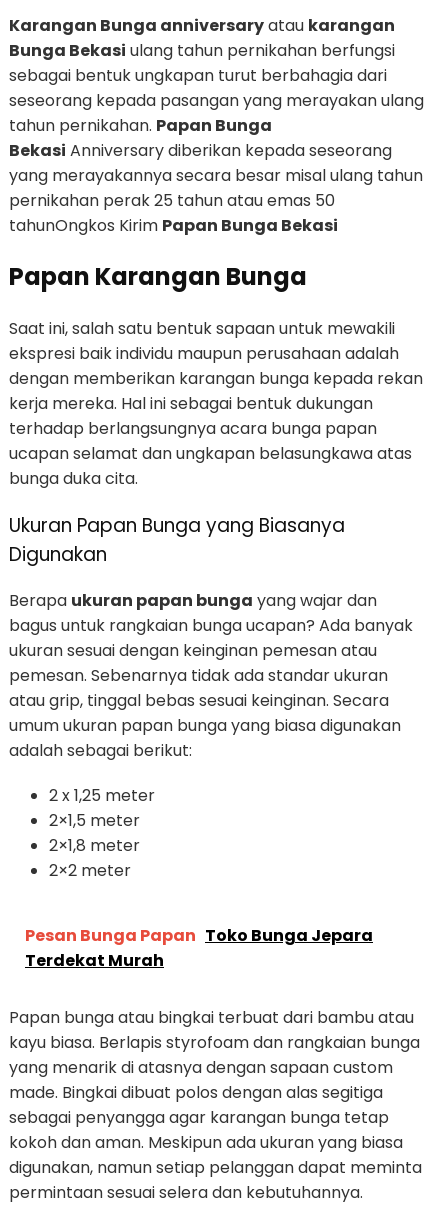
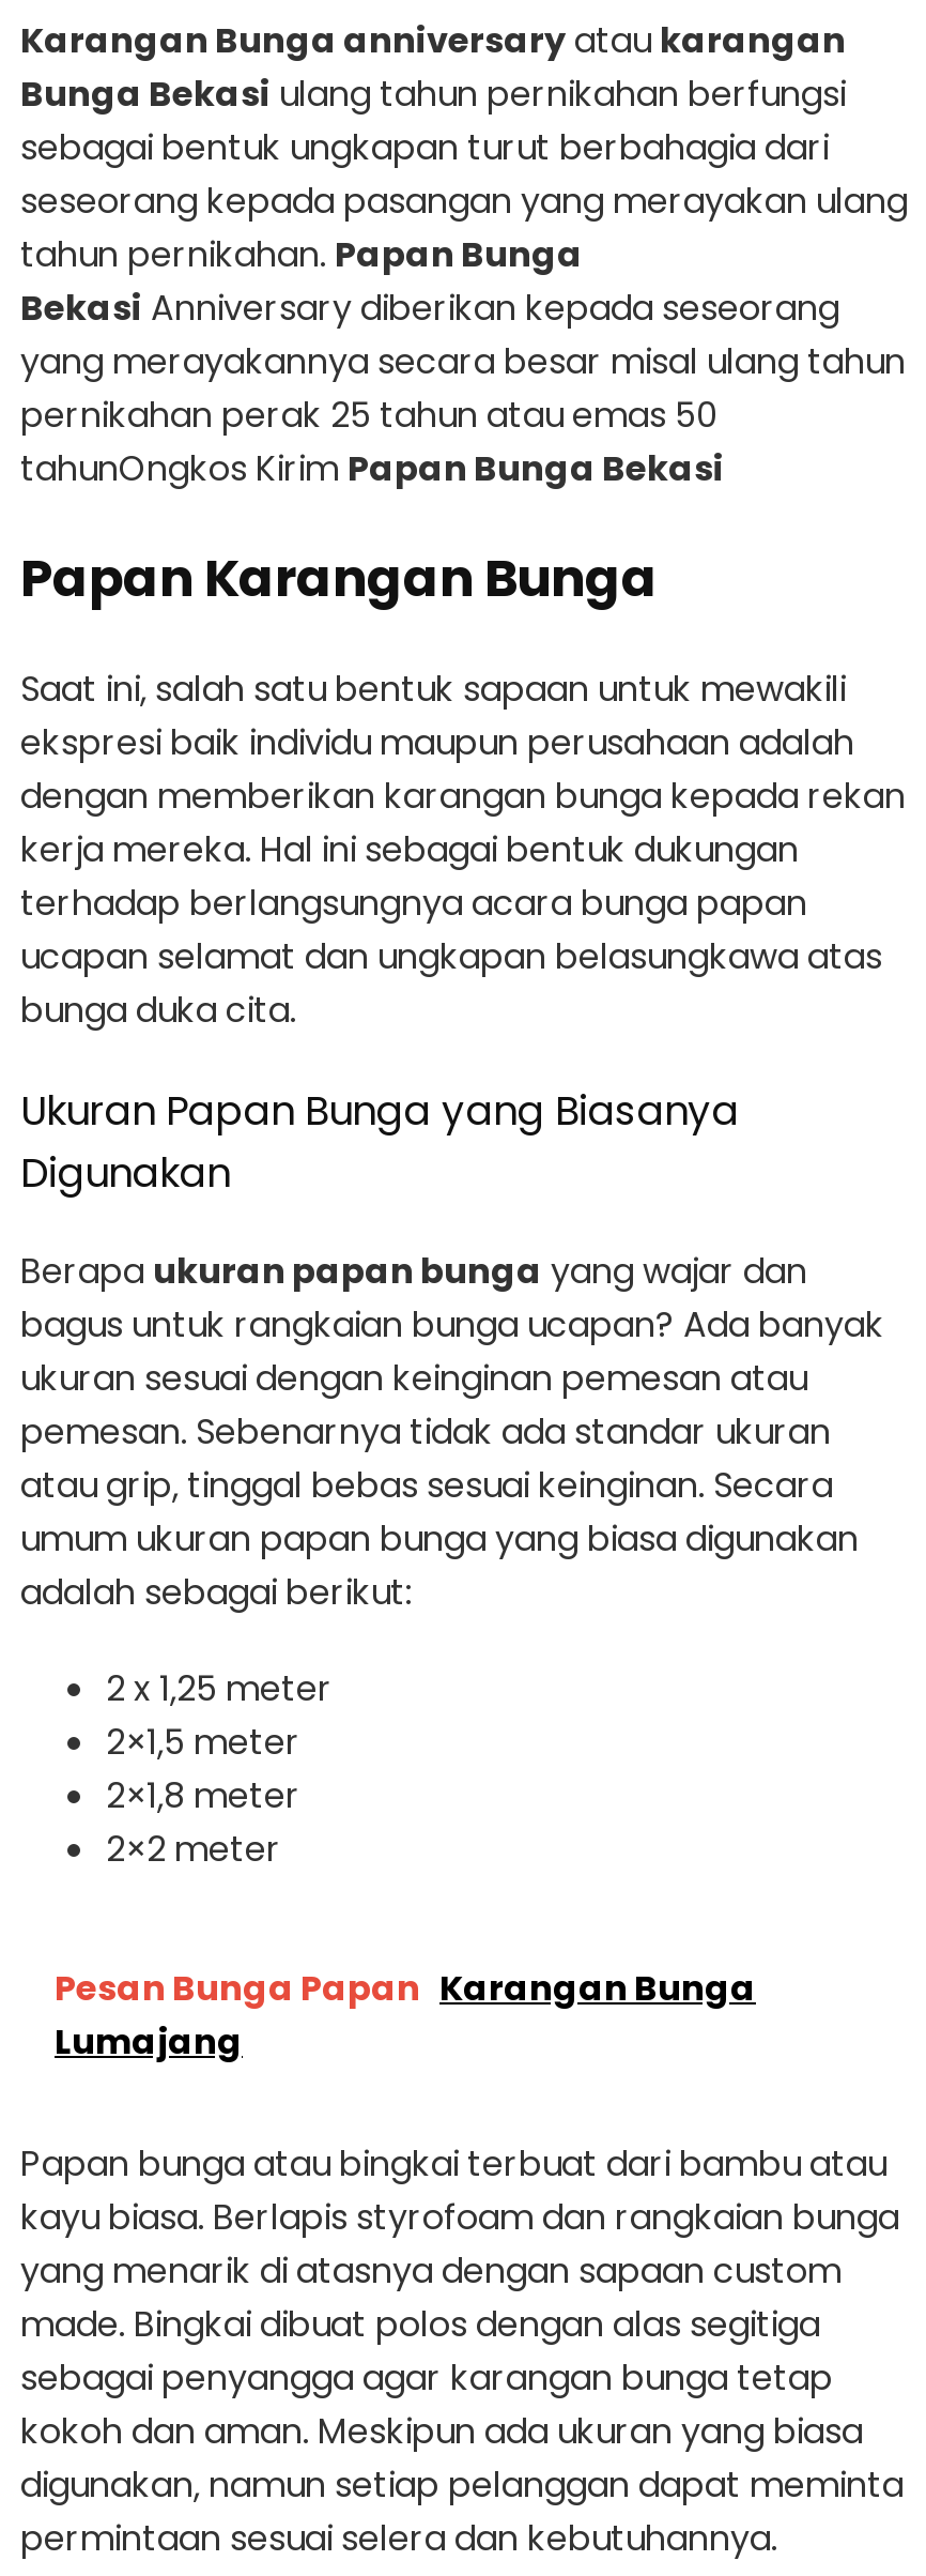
- Pesan Bunga Papan Toko Bunga Jepara
- Terdekat Murah
+ Pesan Bunga Papan Karangan Bunga
+ Lumajang
